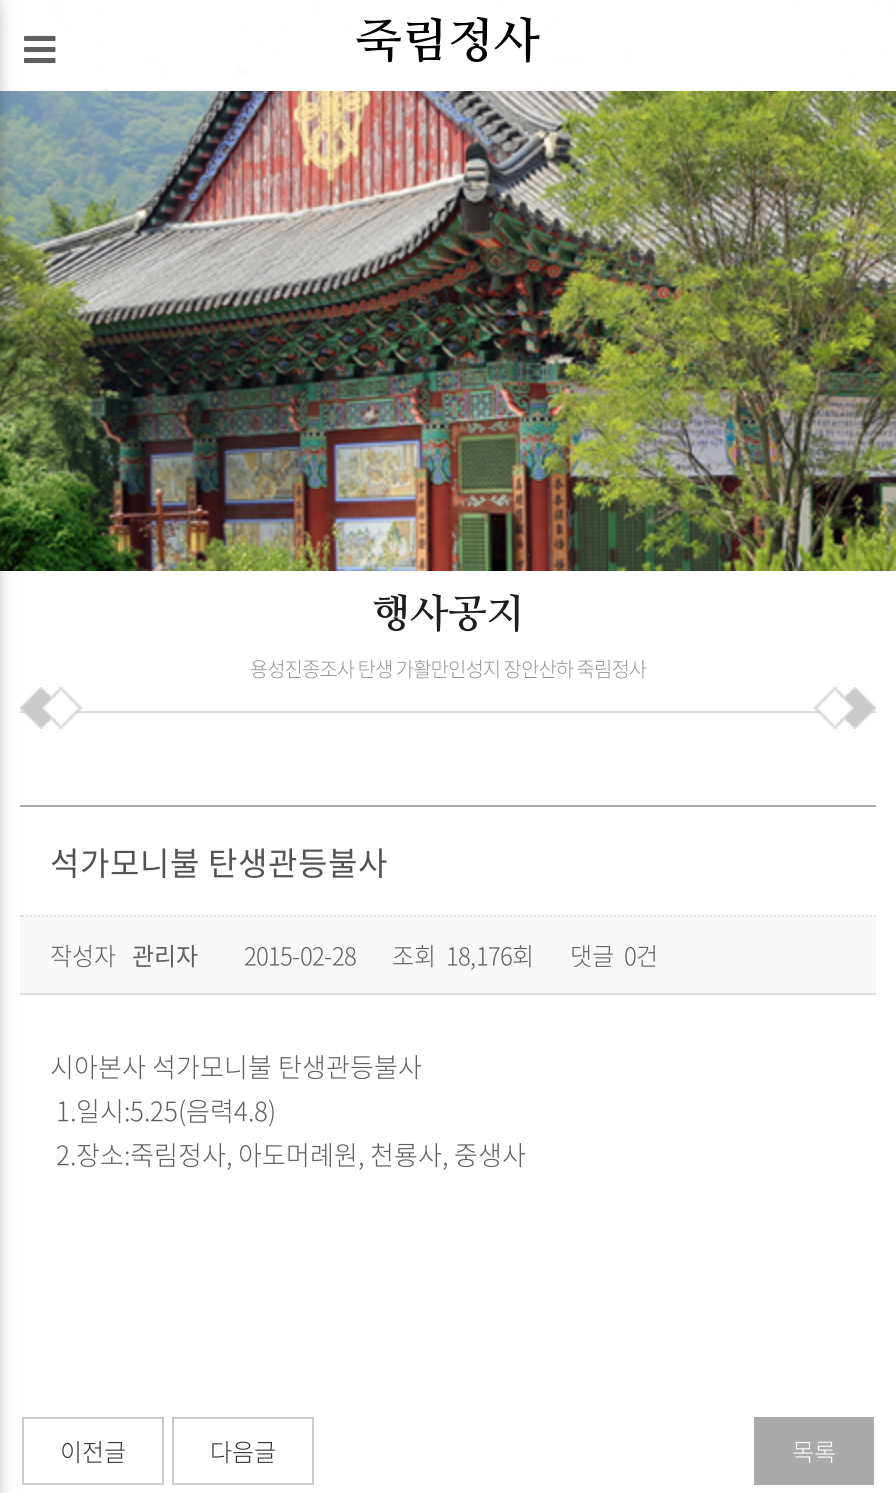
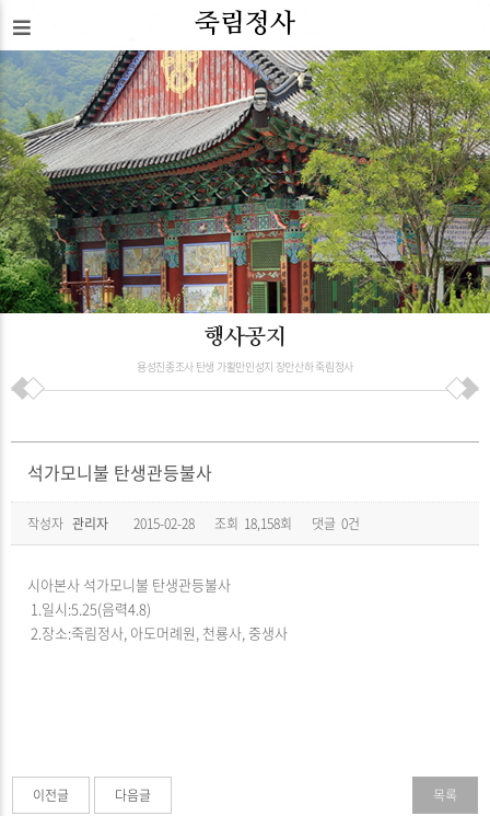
- 작성자 관리자 2015-02-28 조회 18,176회 댓글 0건
+ 작성자 관리자 2015-02-28 조회 18,158회 댓글 0건
